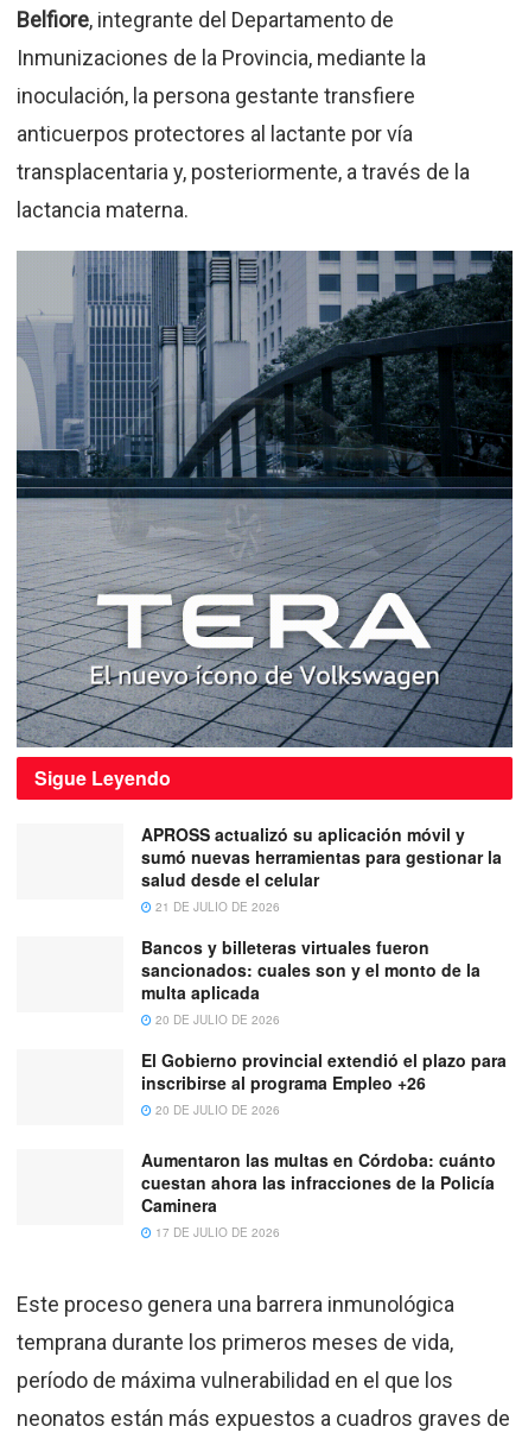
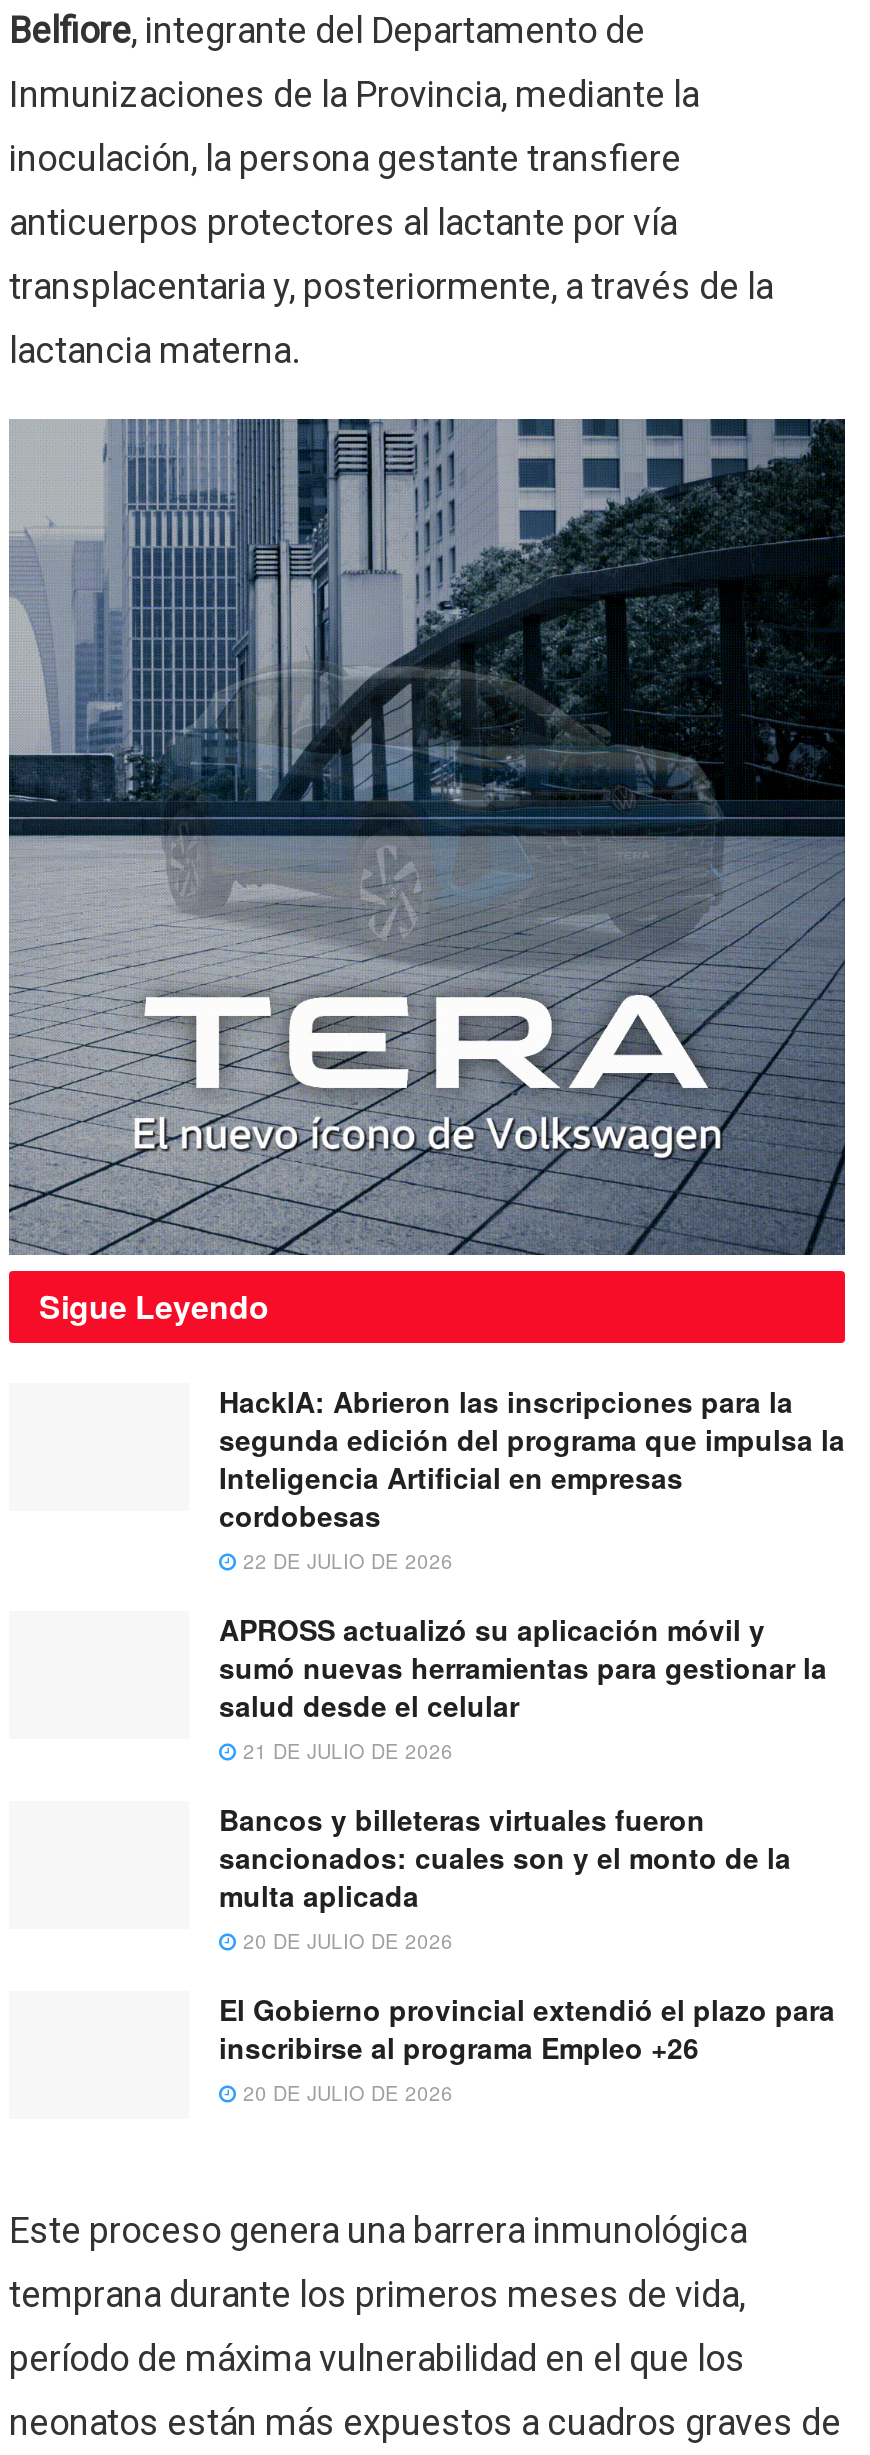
+ HackIA: Abrieron las inscripciones para la
+ segunda edición del programa que impulsa la
+ Inteligencia Artificial en empresas
+ cordobesas
+ 22 DE JULIO DE 2026

moved down: APROSS actualizó su aplicación móvil y | sumó nuevas herramientas para gestionar la | salud desde el celular | ... | inscribirse al programa Empleo +26 | 20 DE JULIO DE 2026

- Aumentaron las multas en Córdoba: cuánto
- cuestan ahora las infracciones de la Policía
- Caminera
- 17 DE JULIO DE 2026
